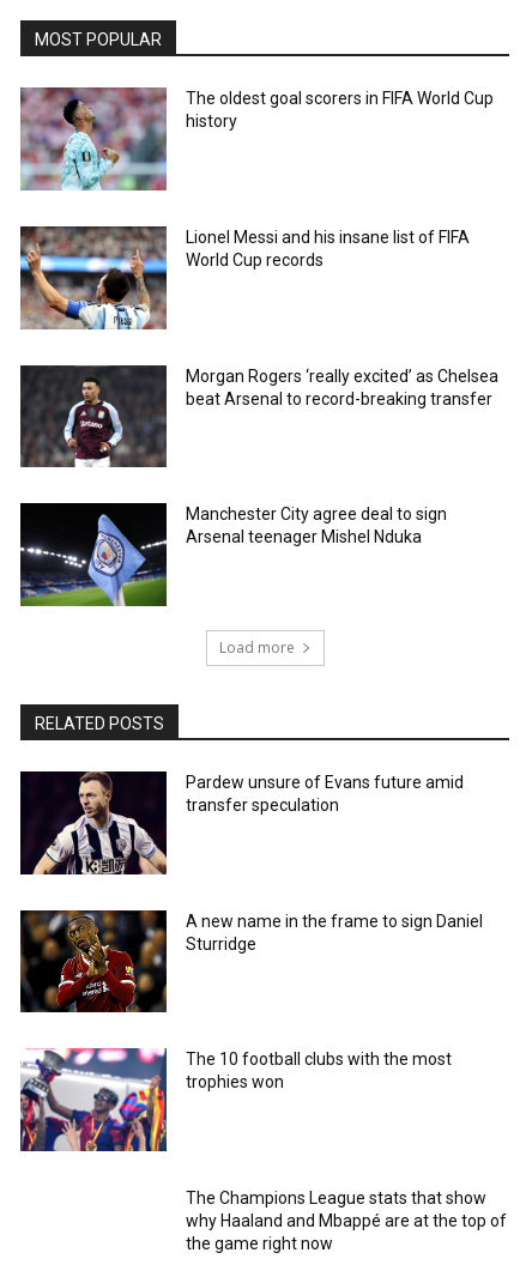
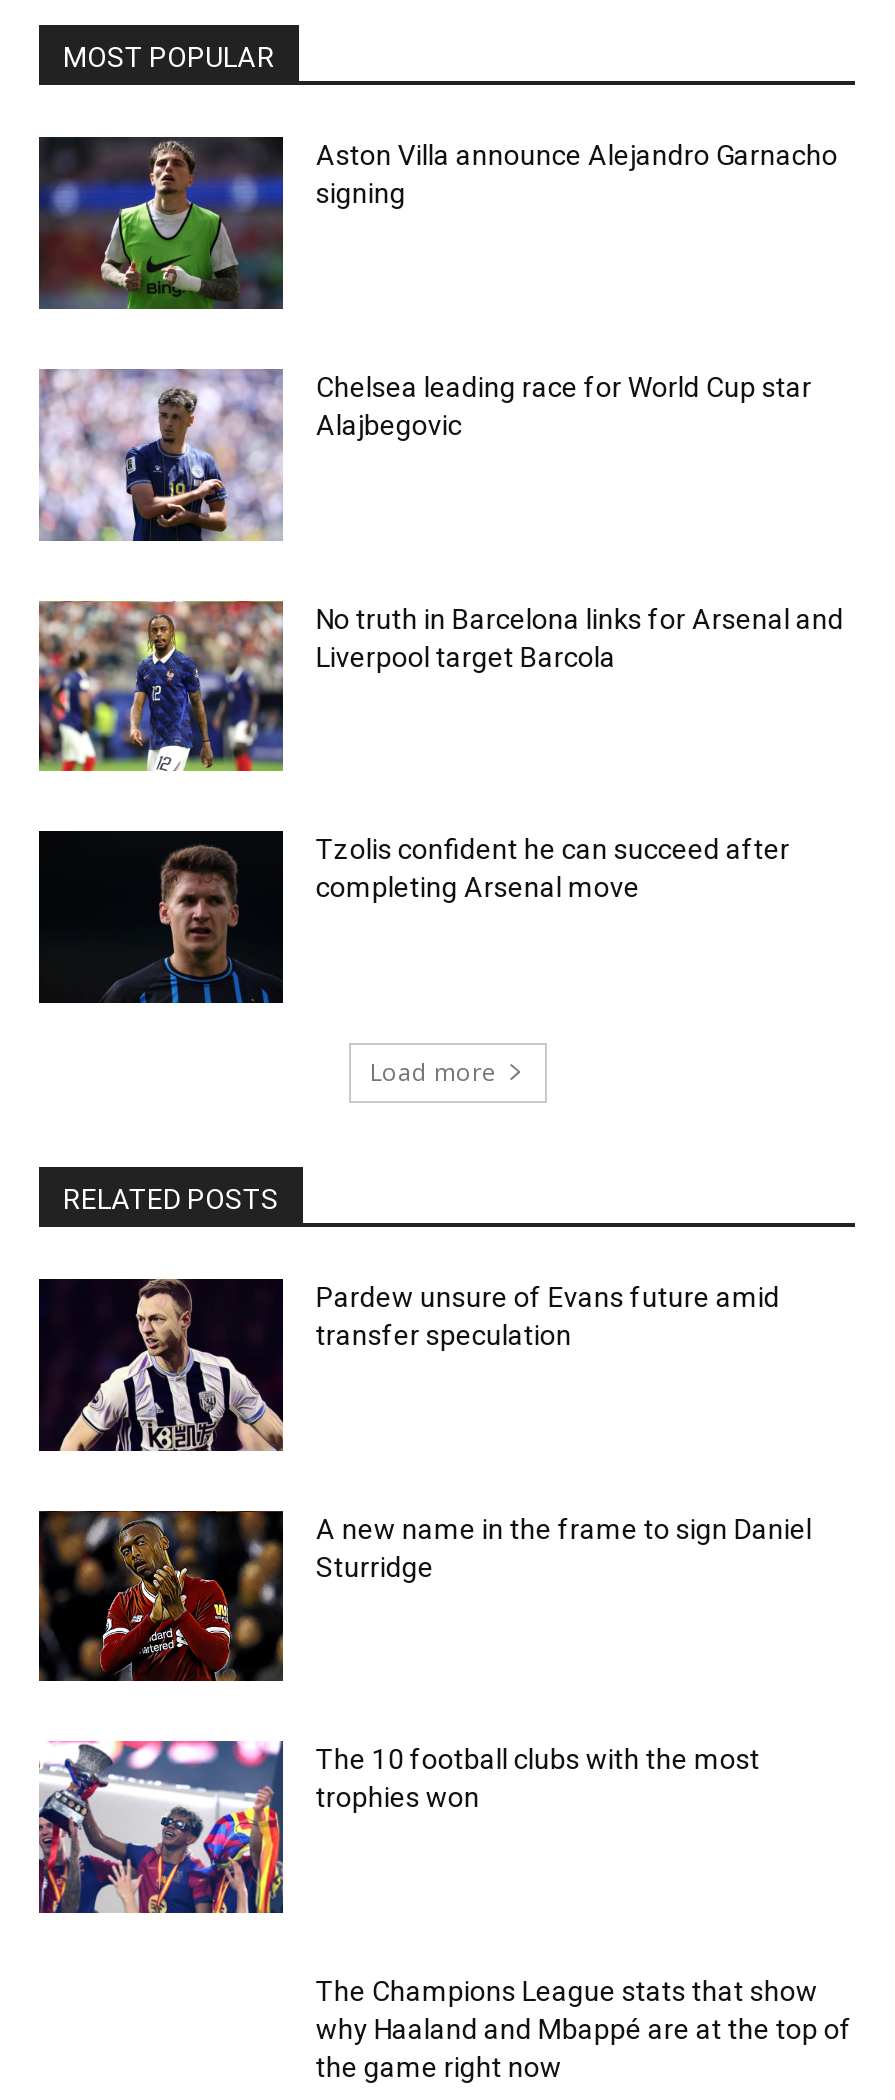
- [image]
- The oldest goal scorers in FIFA World Cup
- history
+ [image]
+ Aston Villa announce Alejandro Garnacho
+ signing

- [image]
- Lionel Messi and his insane list of FIFA
- World Cup records
+ [image]
+ Chelsea leading race for World Cup star
+ Alajbegovic

- [image]
- Morgan Rogers ‘really excited’ as Chelsea
- beat Arsenal to record-breaking transfer
+ [image]
+ No truth in Barcelona links for Arsenal and
+ Liverpool target Barcola

- [image]
- Manchester City agree deal to sign
- Arsenal teenager Mishel Nduka
+ [image]
+ Tzolis confident he can succeed after
+ completing Arsenal move
